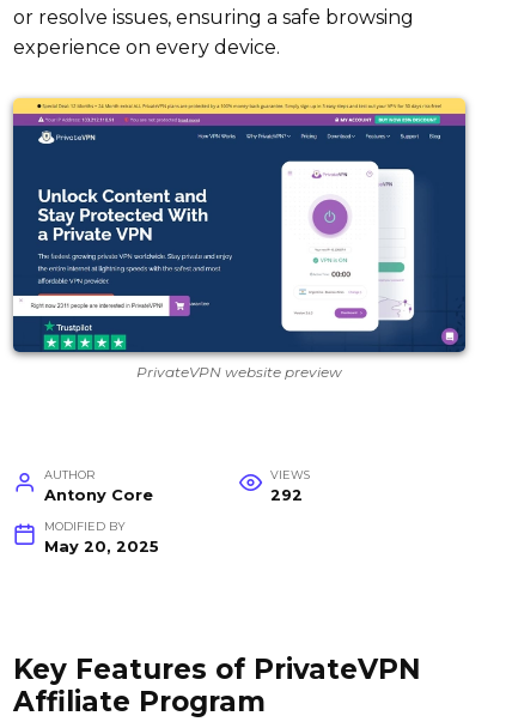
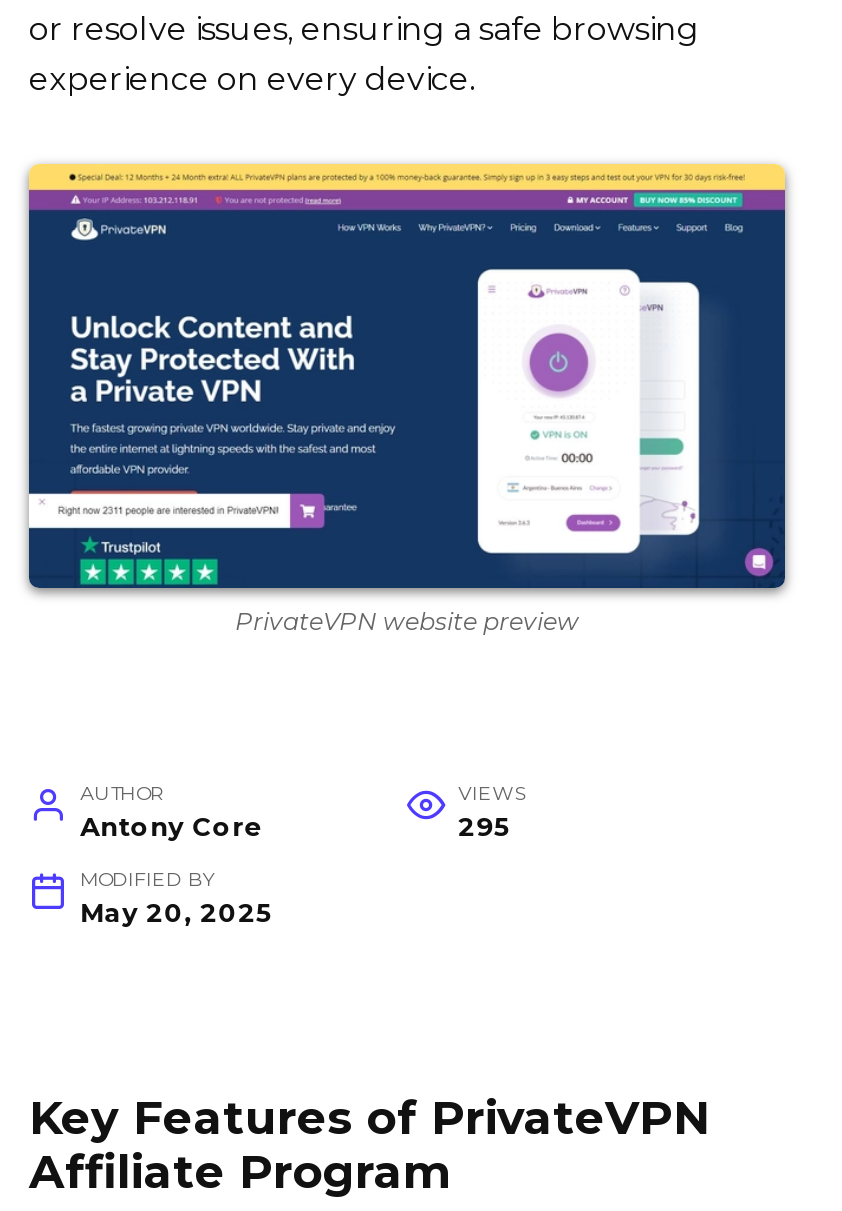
- 292
+ 295
